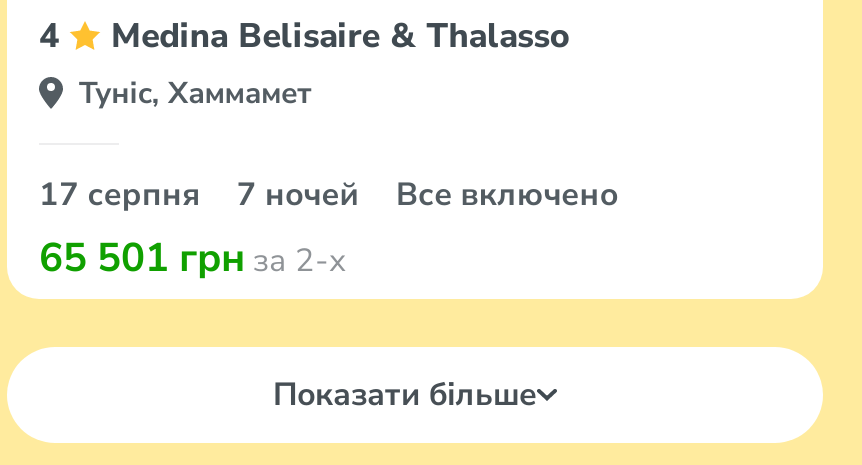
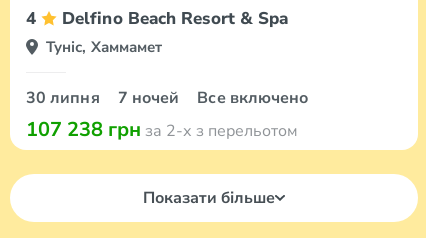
- Medina Belisaire & Thalasso
+ Delfino Beach Resort & Spa

- 17 серпня 7 ночей Все включено
+ 30 липня 7 ночей Все включено

- 65 501 грн за 2-х
+ 107 238 грн за 2-х з перельотом
